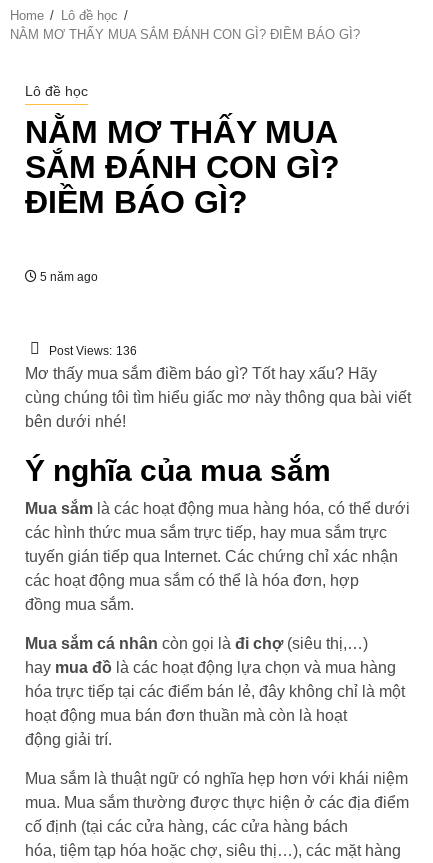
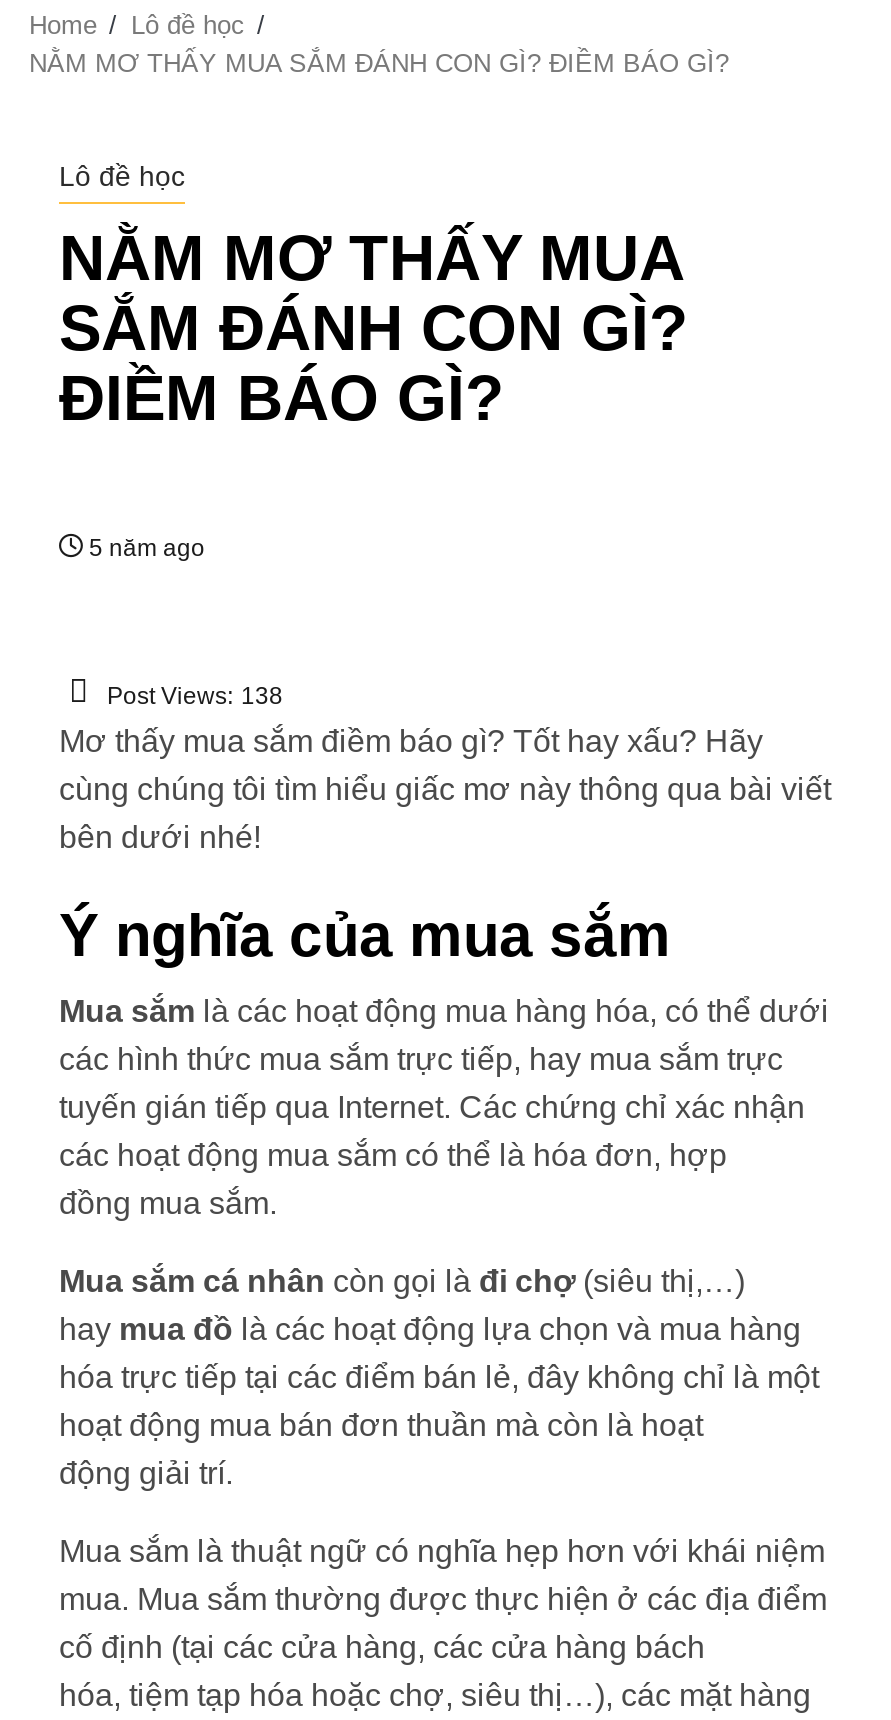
- Post Views: 136
+ Post Views: 138
